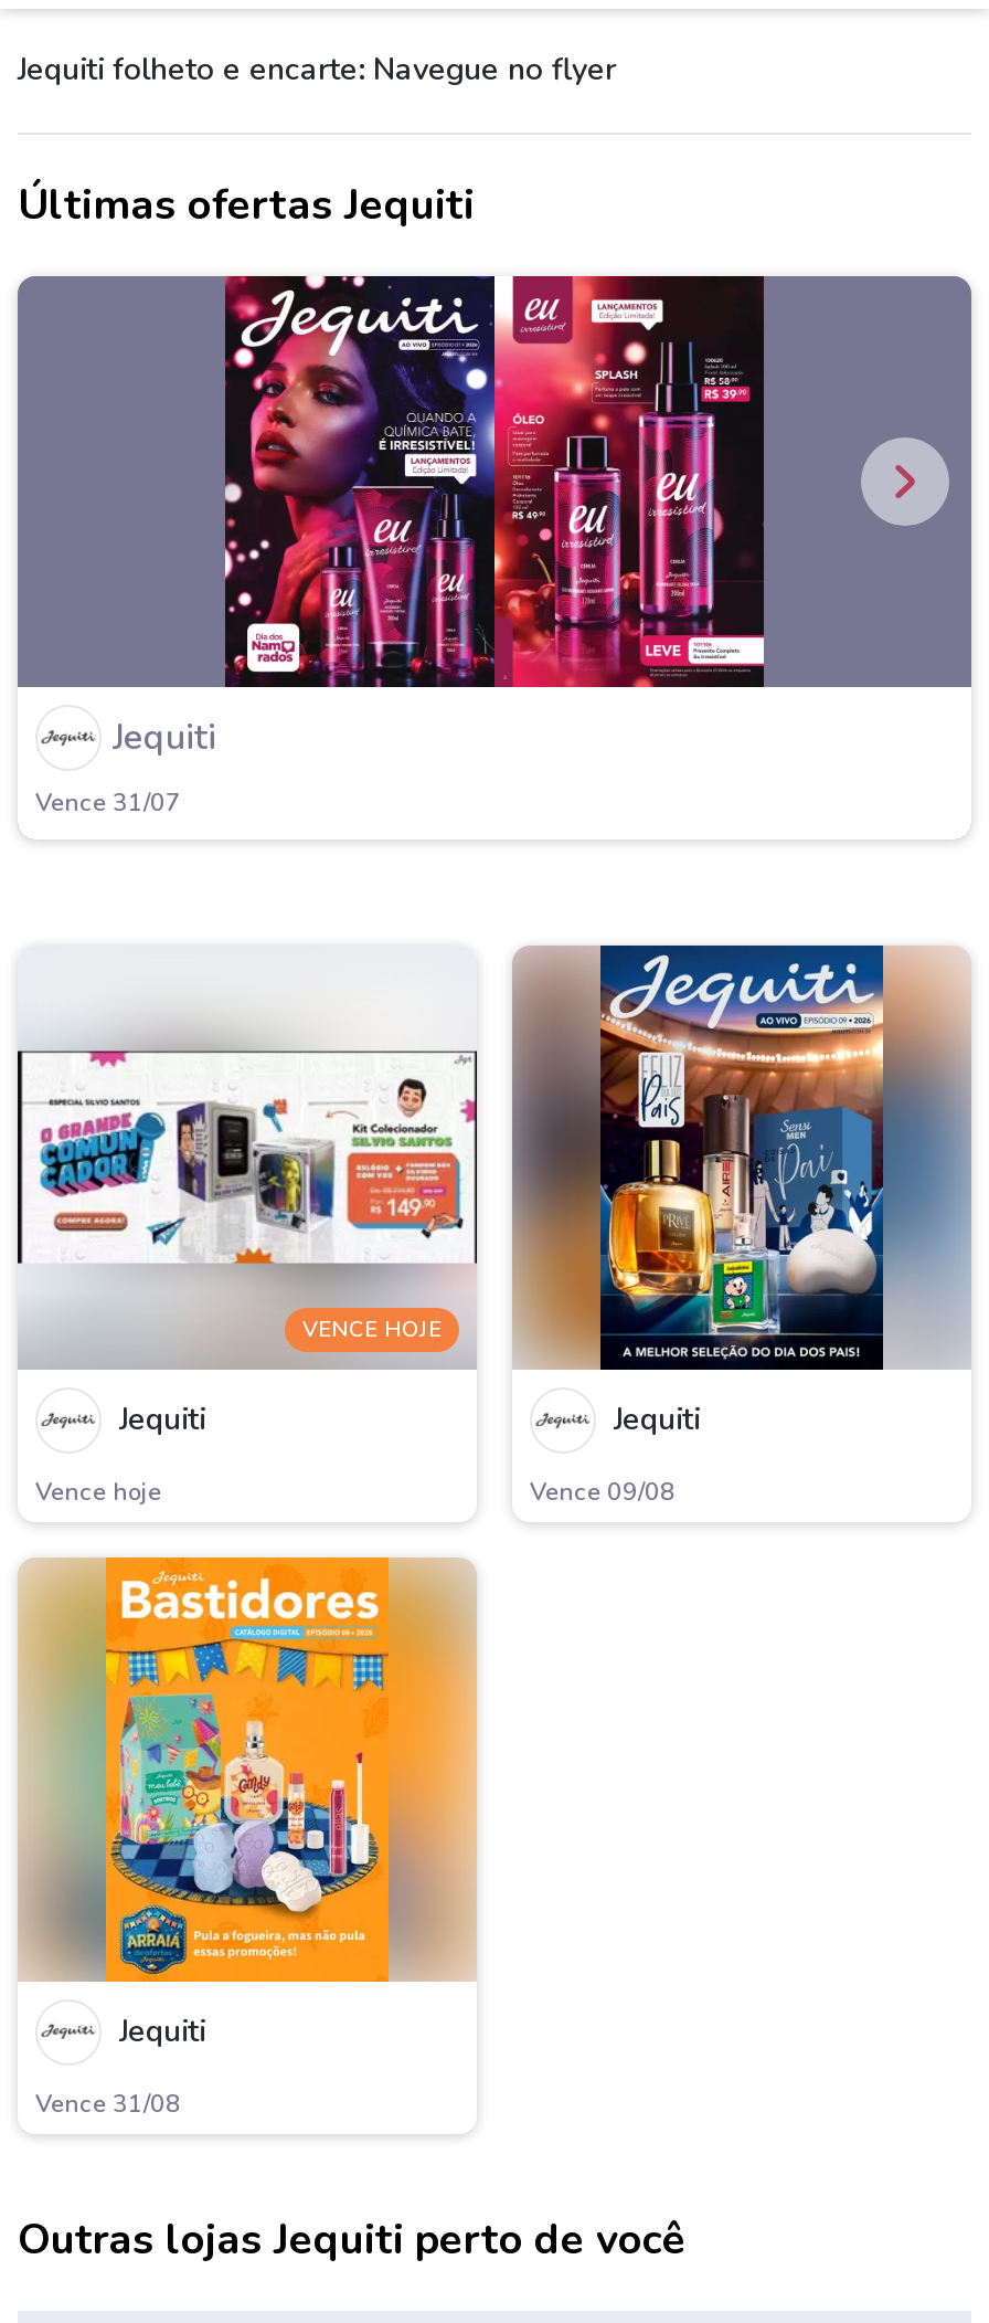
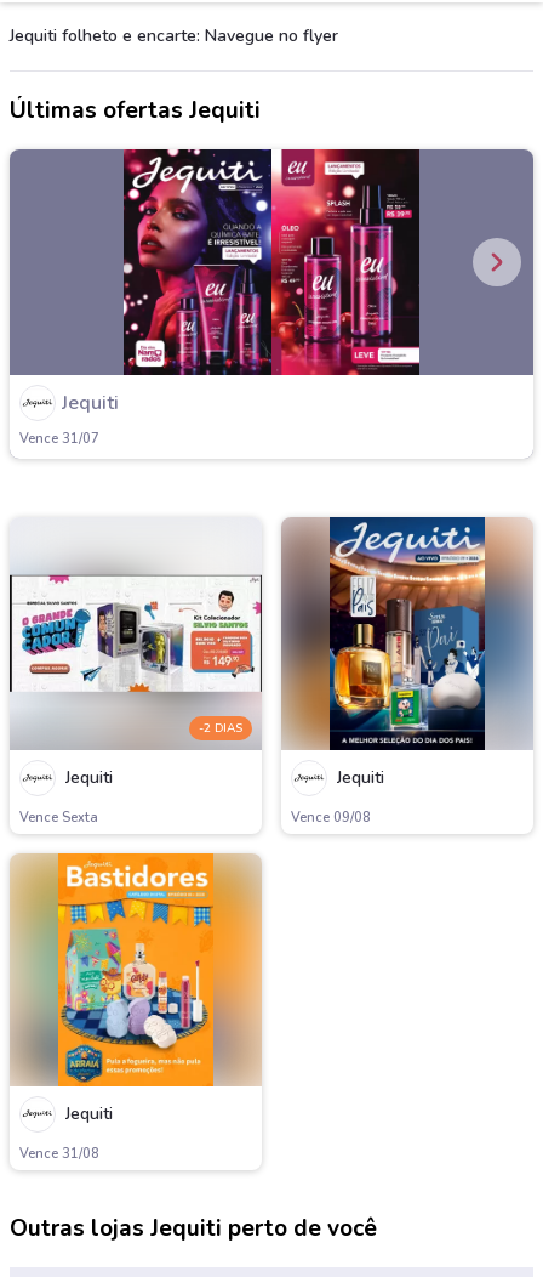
- VENCE HOJE
+ -2 DIAS

- Vence hoje
+ Vence Sexta
